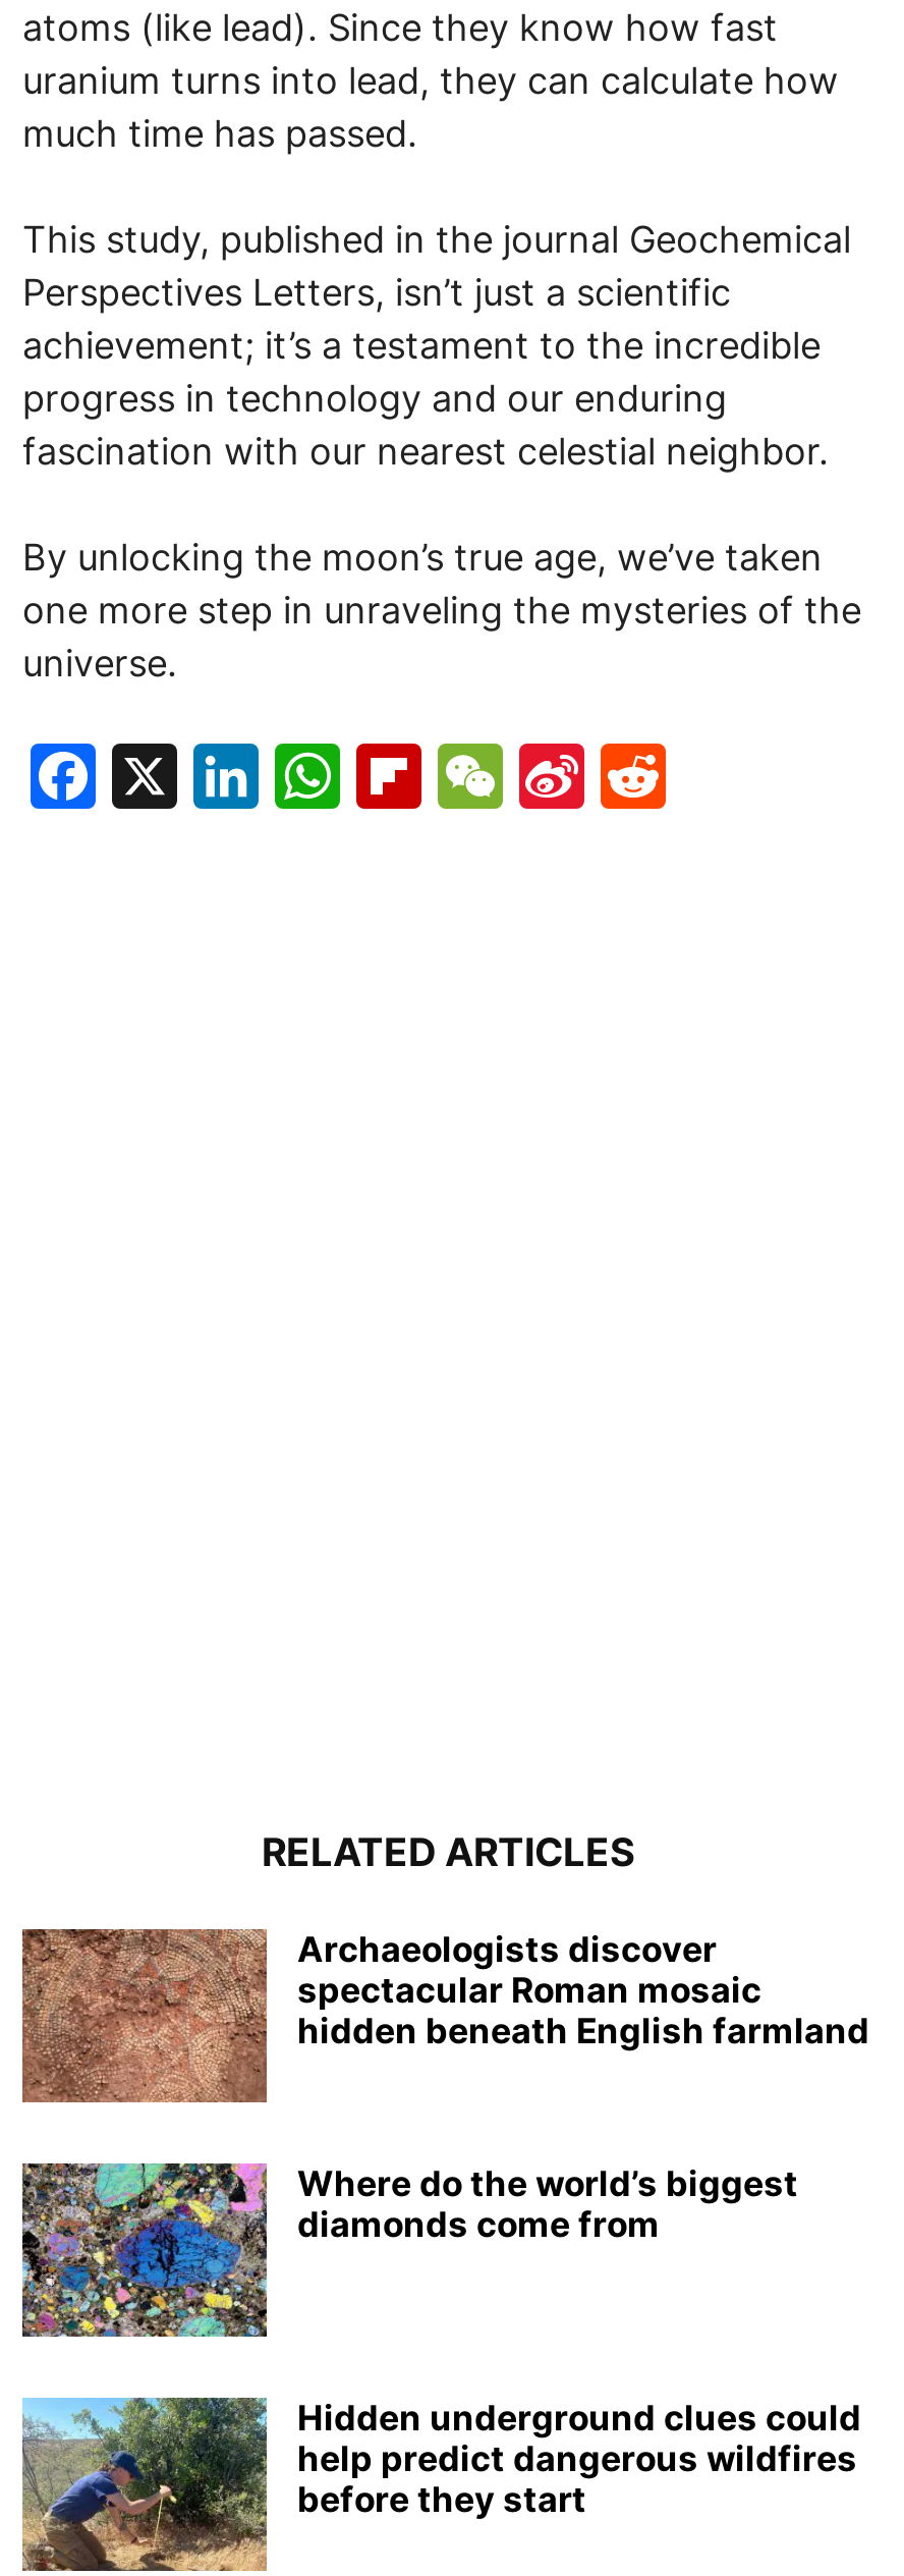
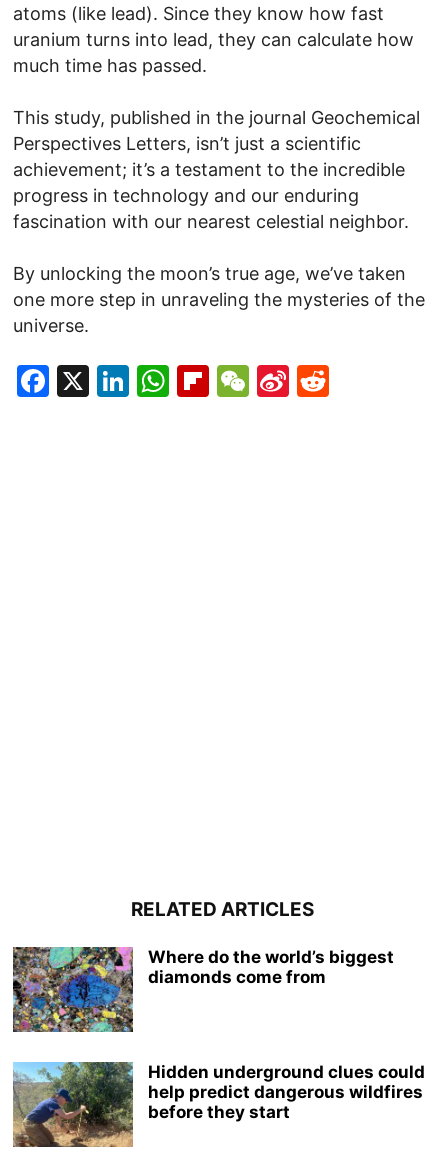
- [image]
- Archaeologists discover
- spectacular Roman mosaic
- hidden beneath English farmland
